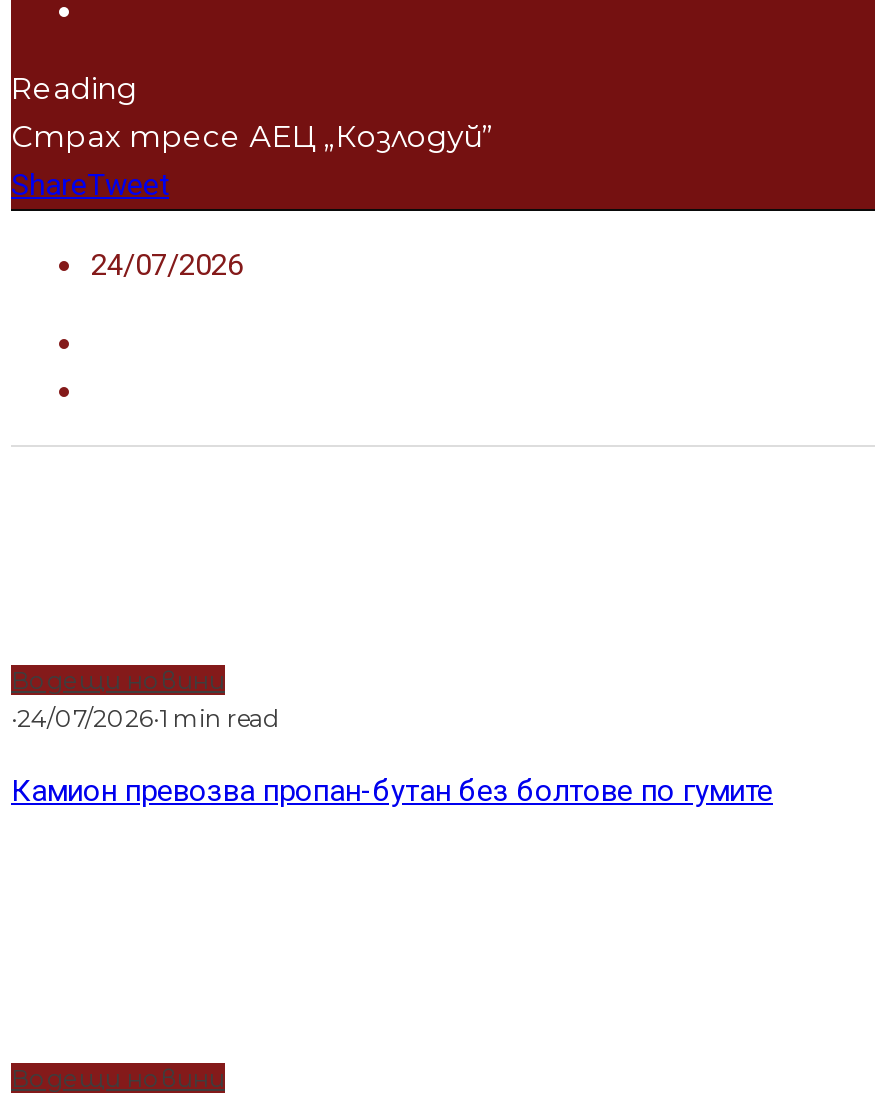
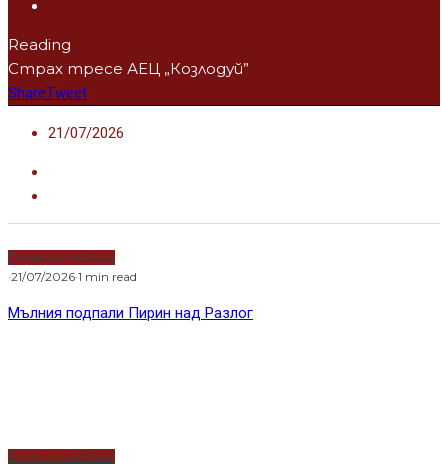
- 24/07/2026
+ 21/07/2026

- ·24/07/2026·1 min read
+ ·21/07/2026·1 min read

- Камион превозва пропан-бутан без болтове по гумите
+ Мълния подпали Пирин над Разлог
